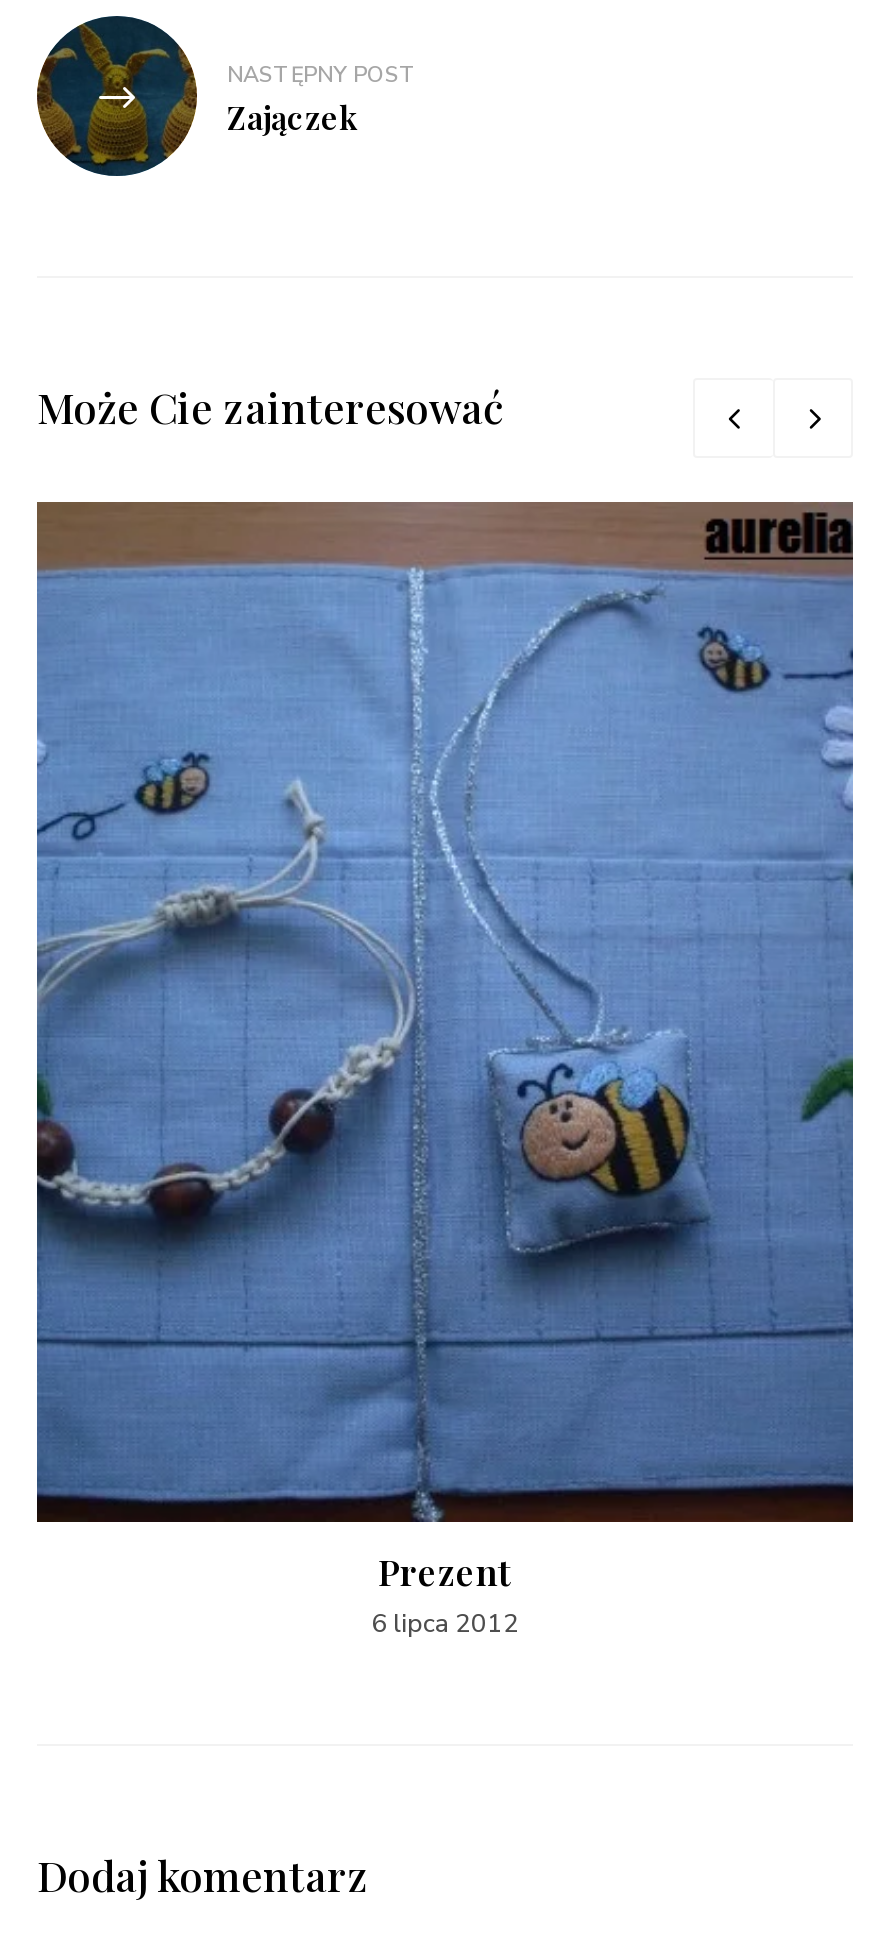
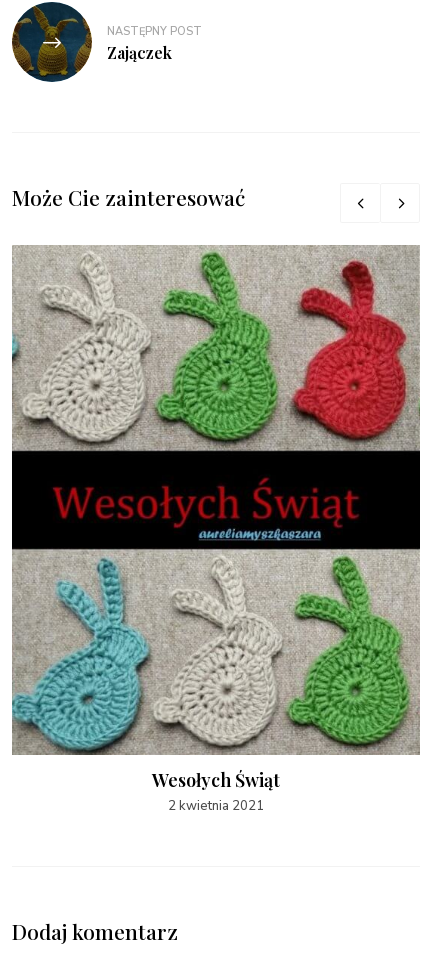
- [image]
- Prezent
- 6 lipca 2012
+ [image]
+ Wesołych Świąt
+ 2 kwietnia 2021
